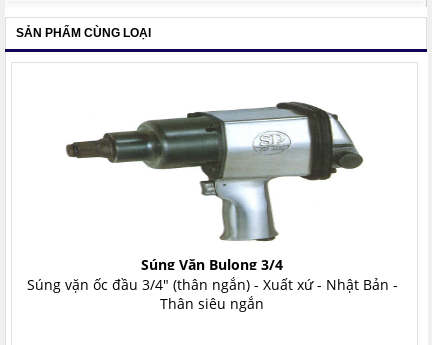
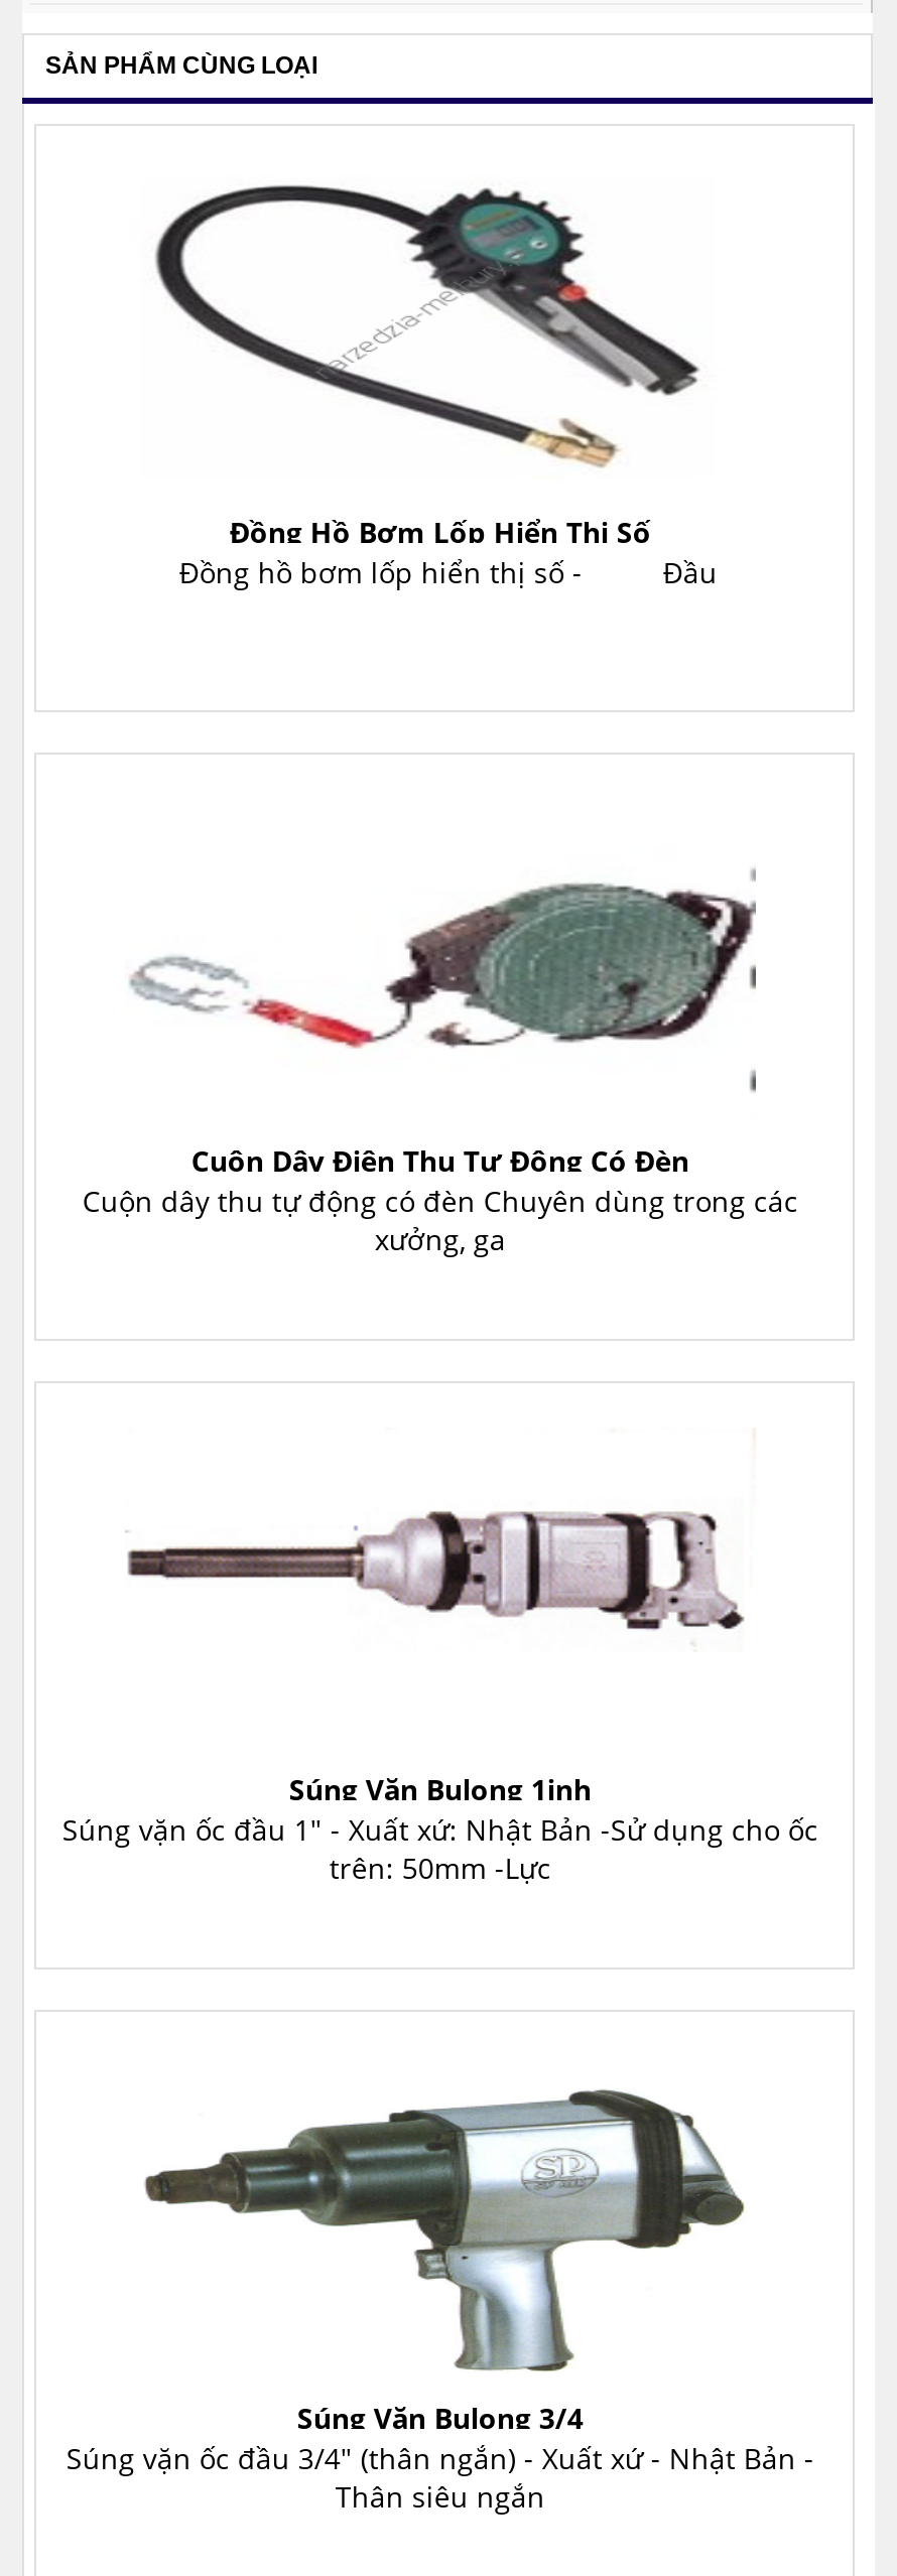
+ Súng Vặn Bulong 1inh
+ Súng vặn ốc đầu 1" - Xuất xứ: Nhật Bản -Sử dụng cho ốc
+ trên: 50mm -Lực

+ Cuộn Dây Điện Thu Tự Động Có Đèn
+ Cuộn dây thu tự động có đèn Chuyên dùng trong các
+ xưởng, ga

+ [image]

+ [image]

+ [image]
+ Đồng Hồ Bơm Lốp Hiển Thị Số
+ Đồng hồ bơm lốp hiển thị số - Đầu
